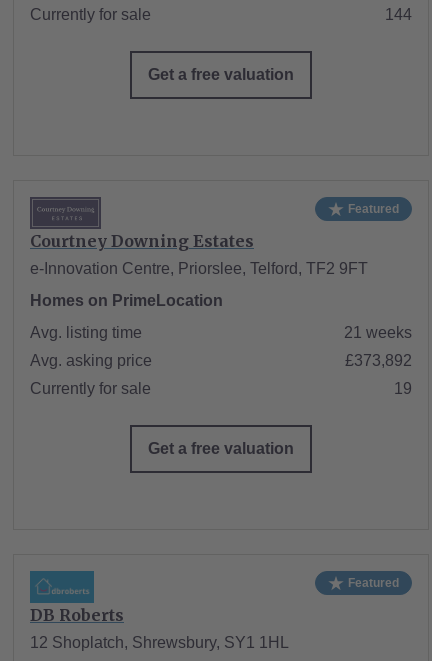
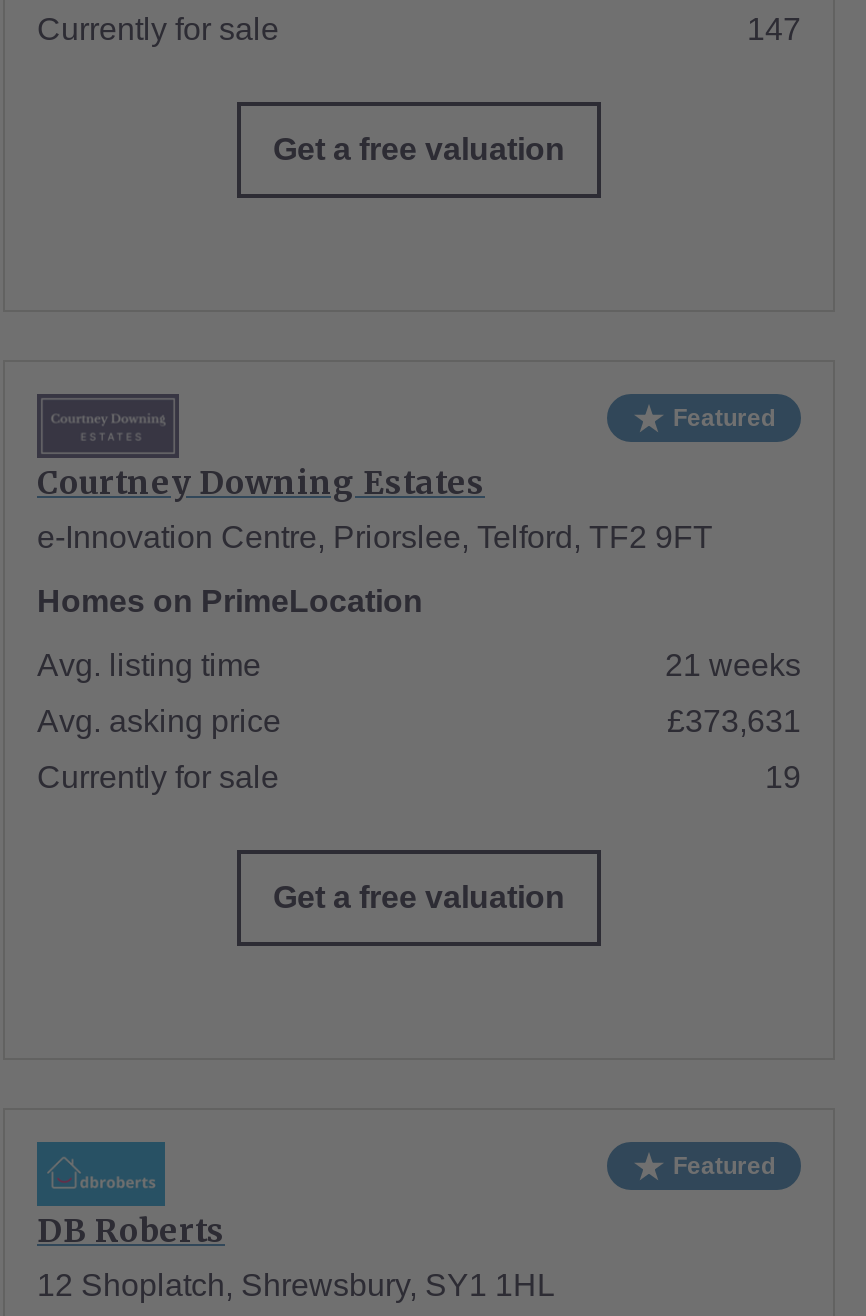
- 144
+ 147

- £373,892
+ £373,631
